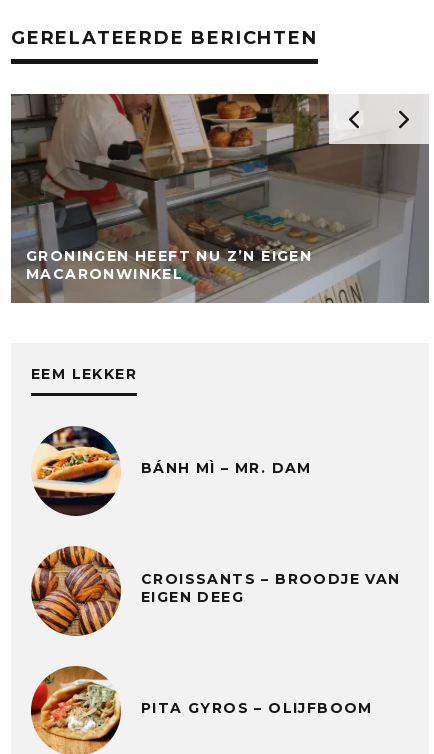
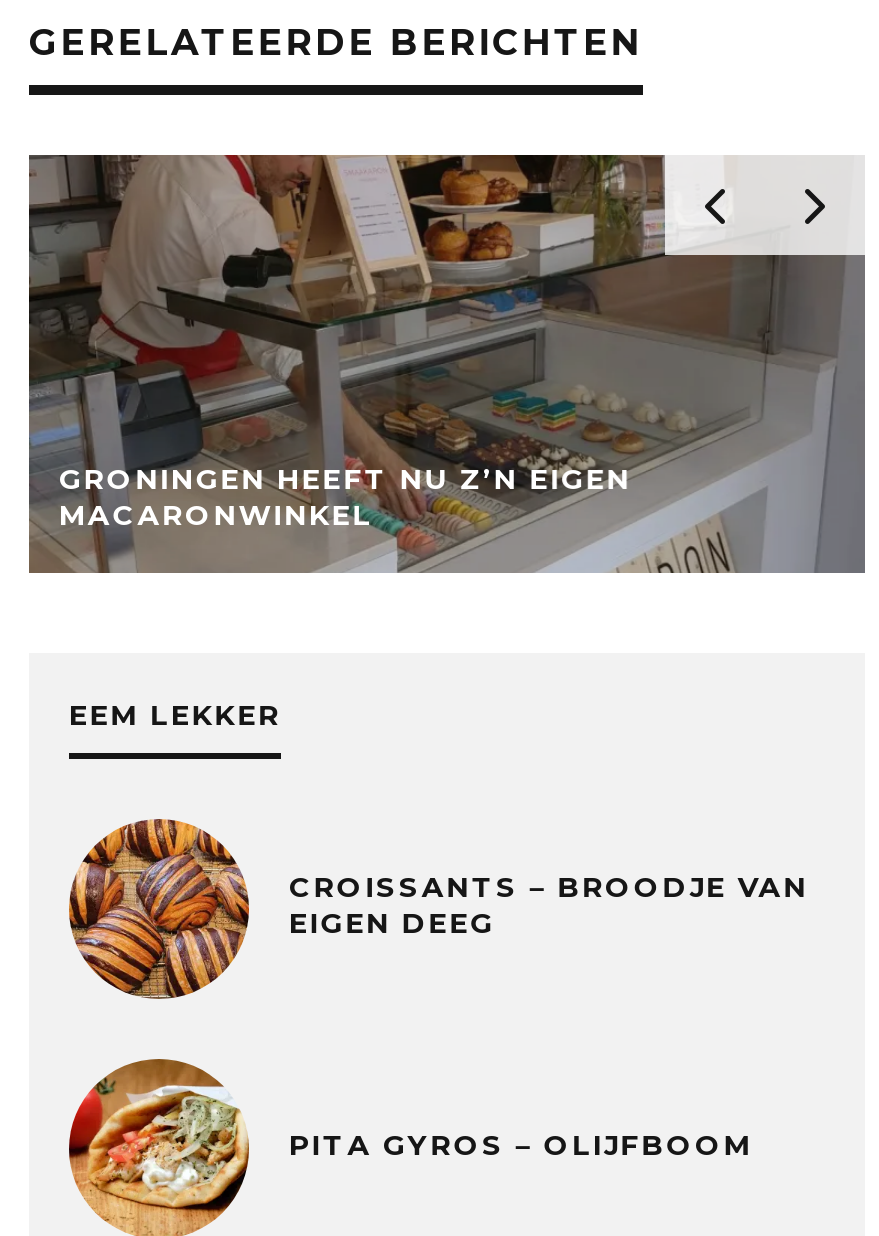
- [image]
- BÁNH MÌ – MR. DAM
